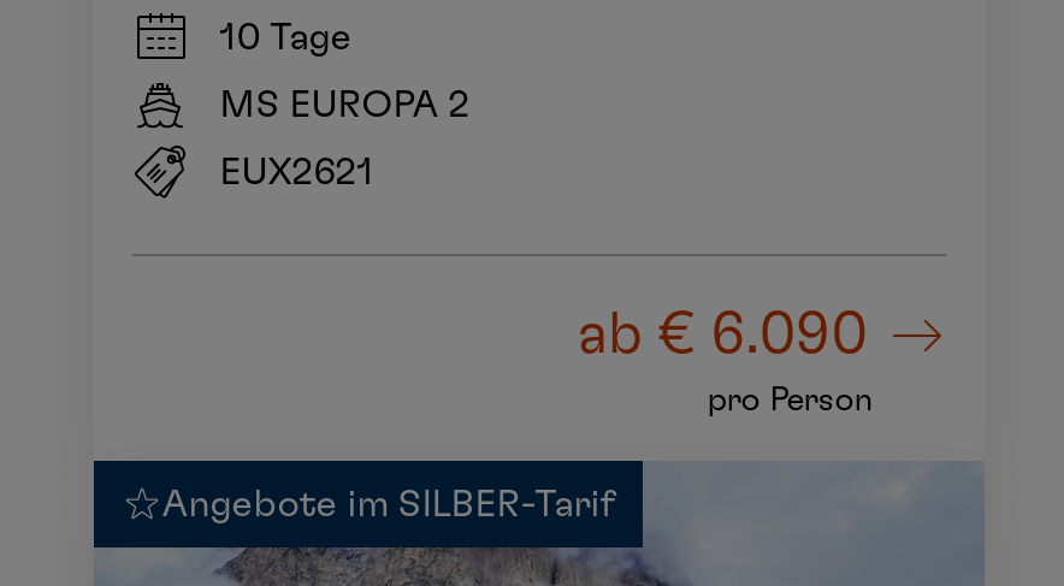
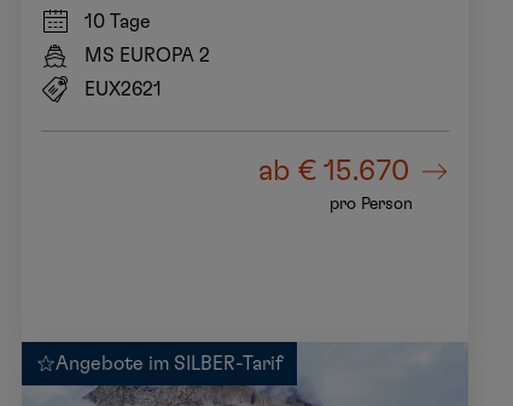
- ab € 6.090
+ ab € 15.670
